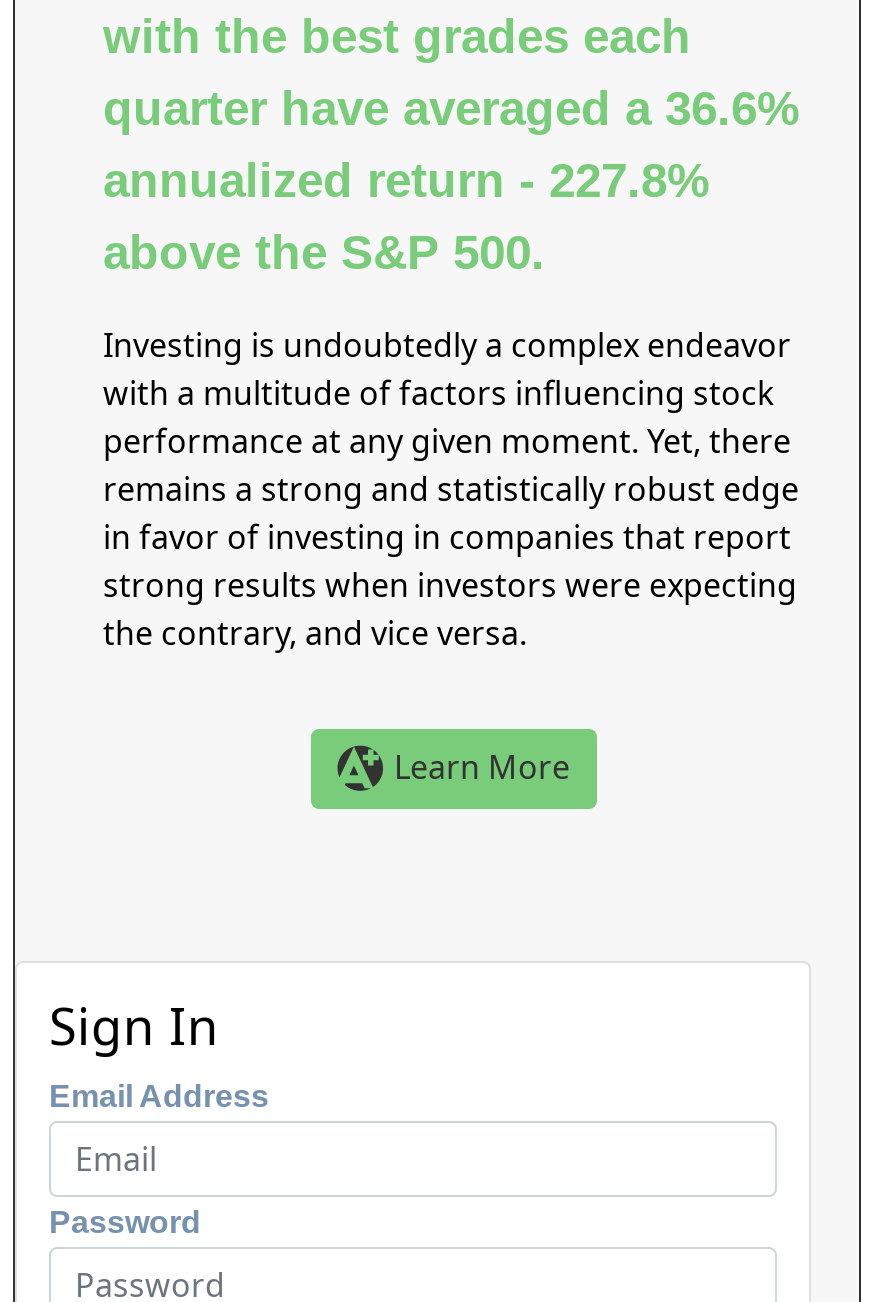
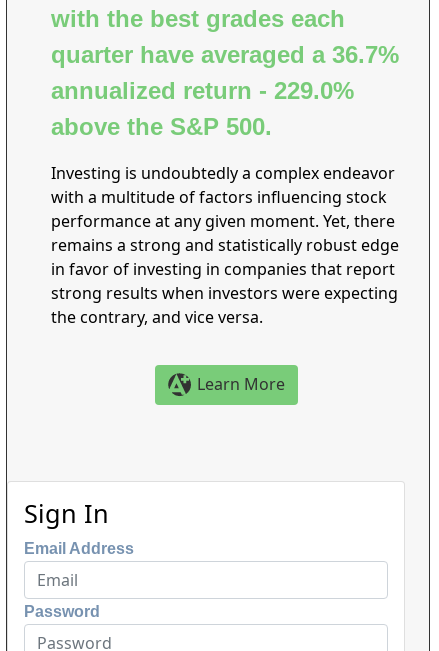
- quarter have averaged a 36.6%
+ quarter have averaged a 36.7%

- annualized return - 227.8%
+ annualized return - 229.0%
